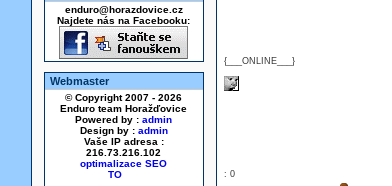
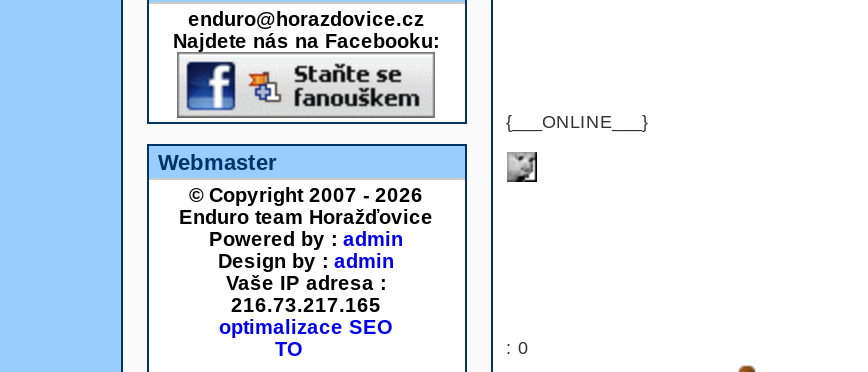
- 216.73.216.102
+ 216.73.217.165
